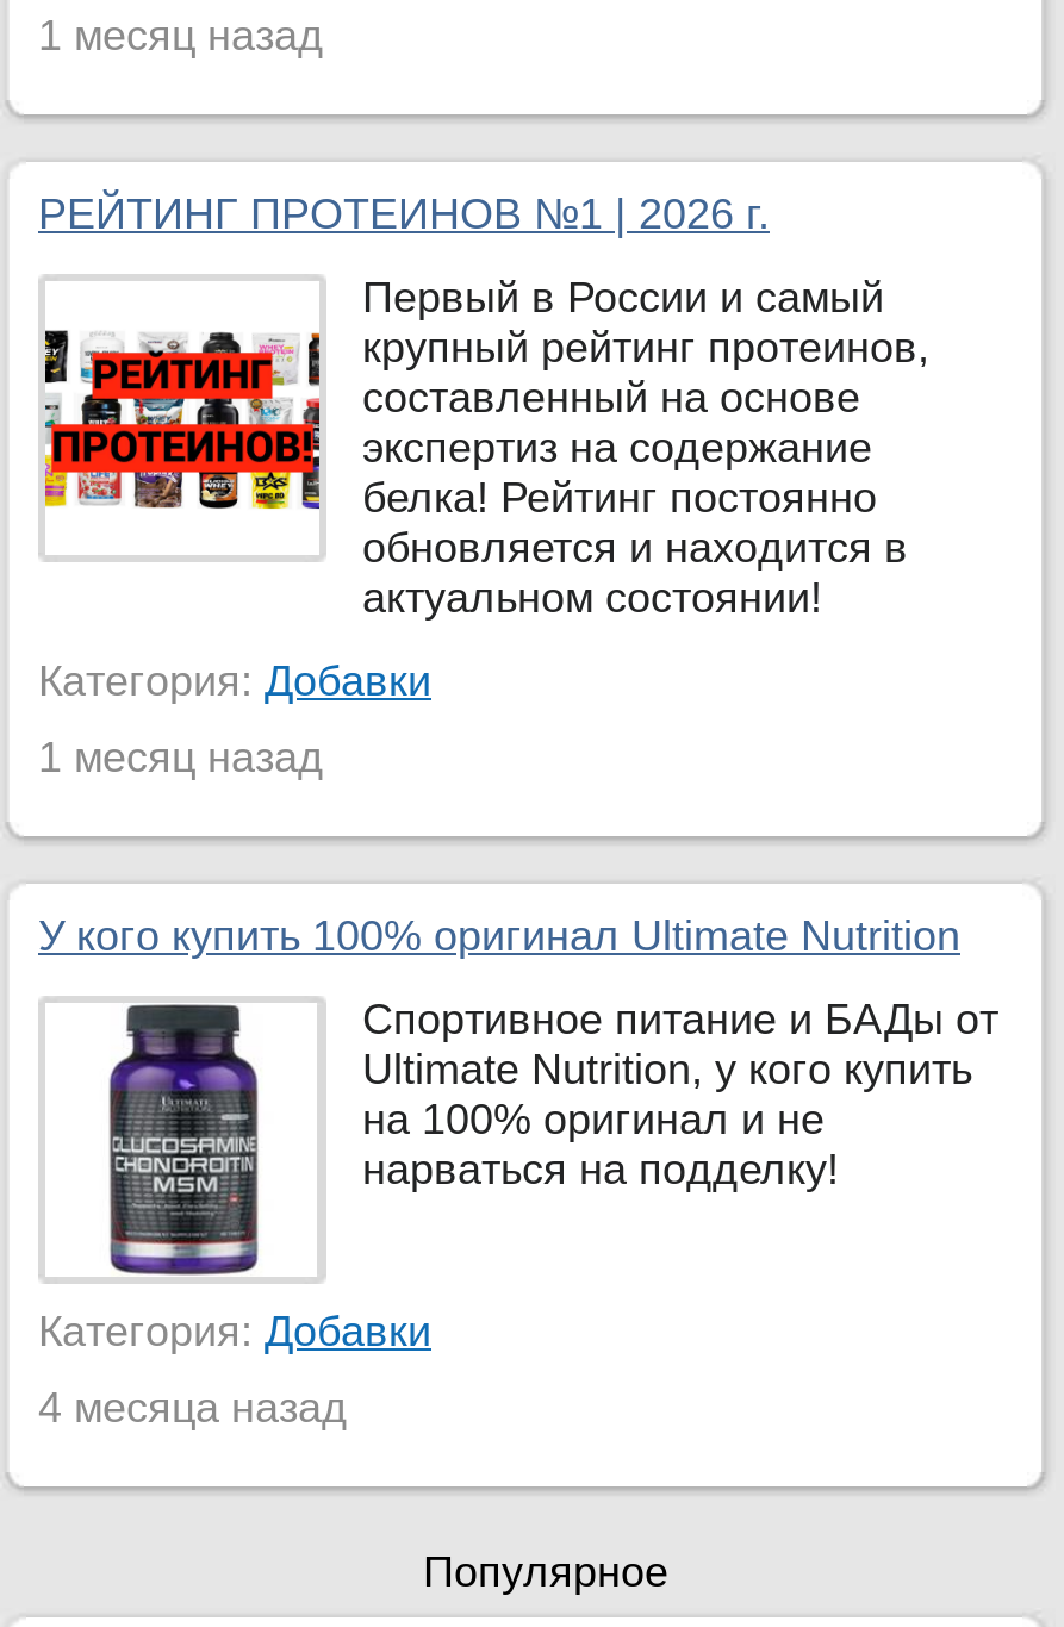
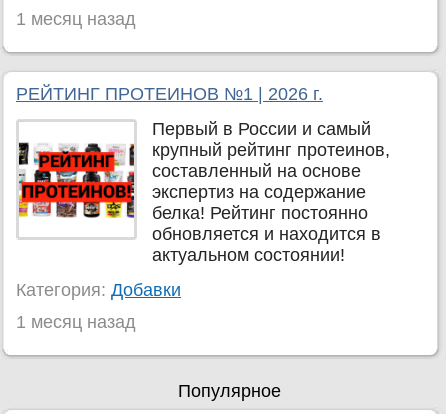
- [image]
- У кого купить 100% оригинал Ultimate Nutrition
- Спортивное питание и БАДы от
- Ultimate Nutrition, у кого купить
- на 100% оригинал и не
- нарваться на подделку!
- Категория: Добавки
- 4 месяца назад
